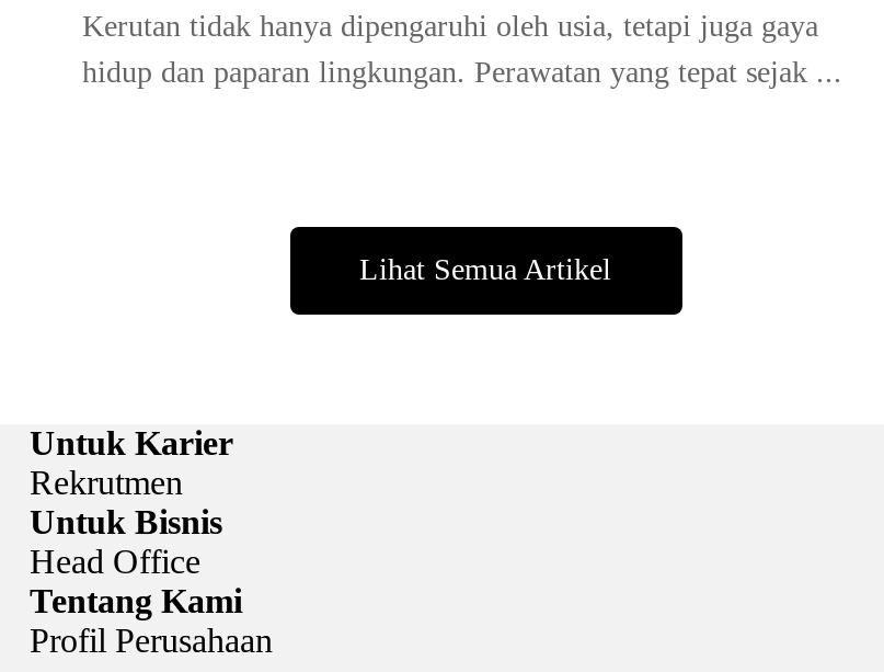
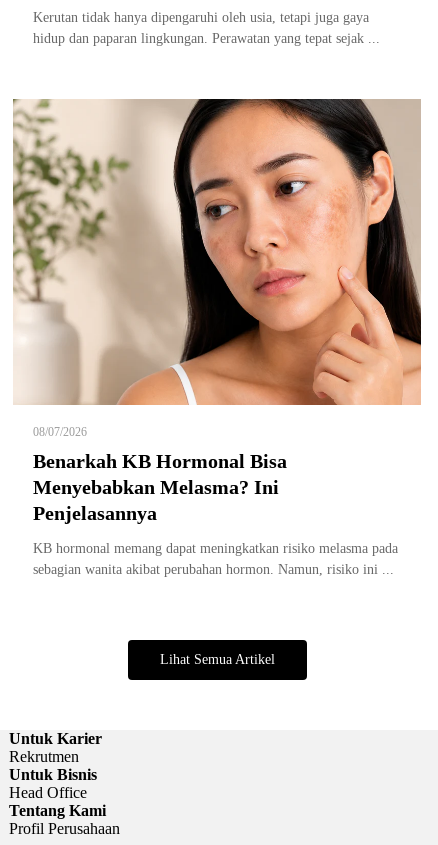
+ [image]
+ 08/07/2026
+ Benarkah KB Hormonal Bisa
+ Menyebabkan Melasma? Ini
+ Penjelasannya
+ KB hormonal memang dapat meningkatkan risiko melasma pada
+ sebagian wanita akibat perubahan hormon. Namun, risiko ini ...
